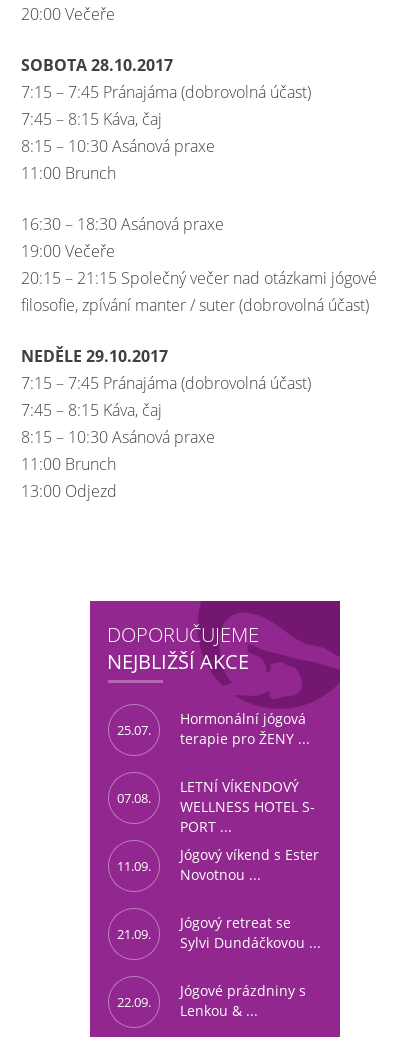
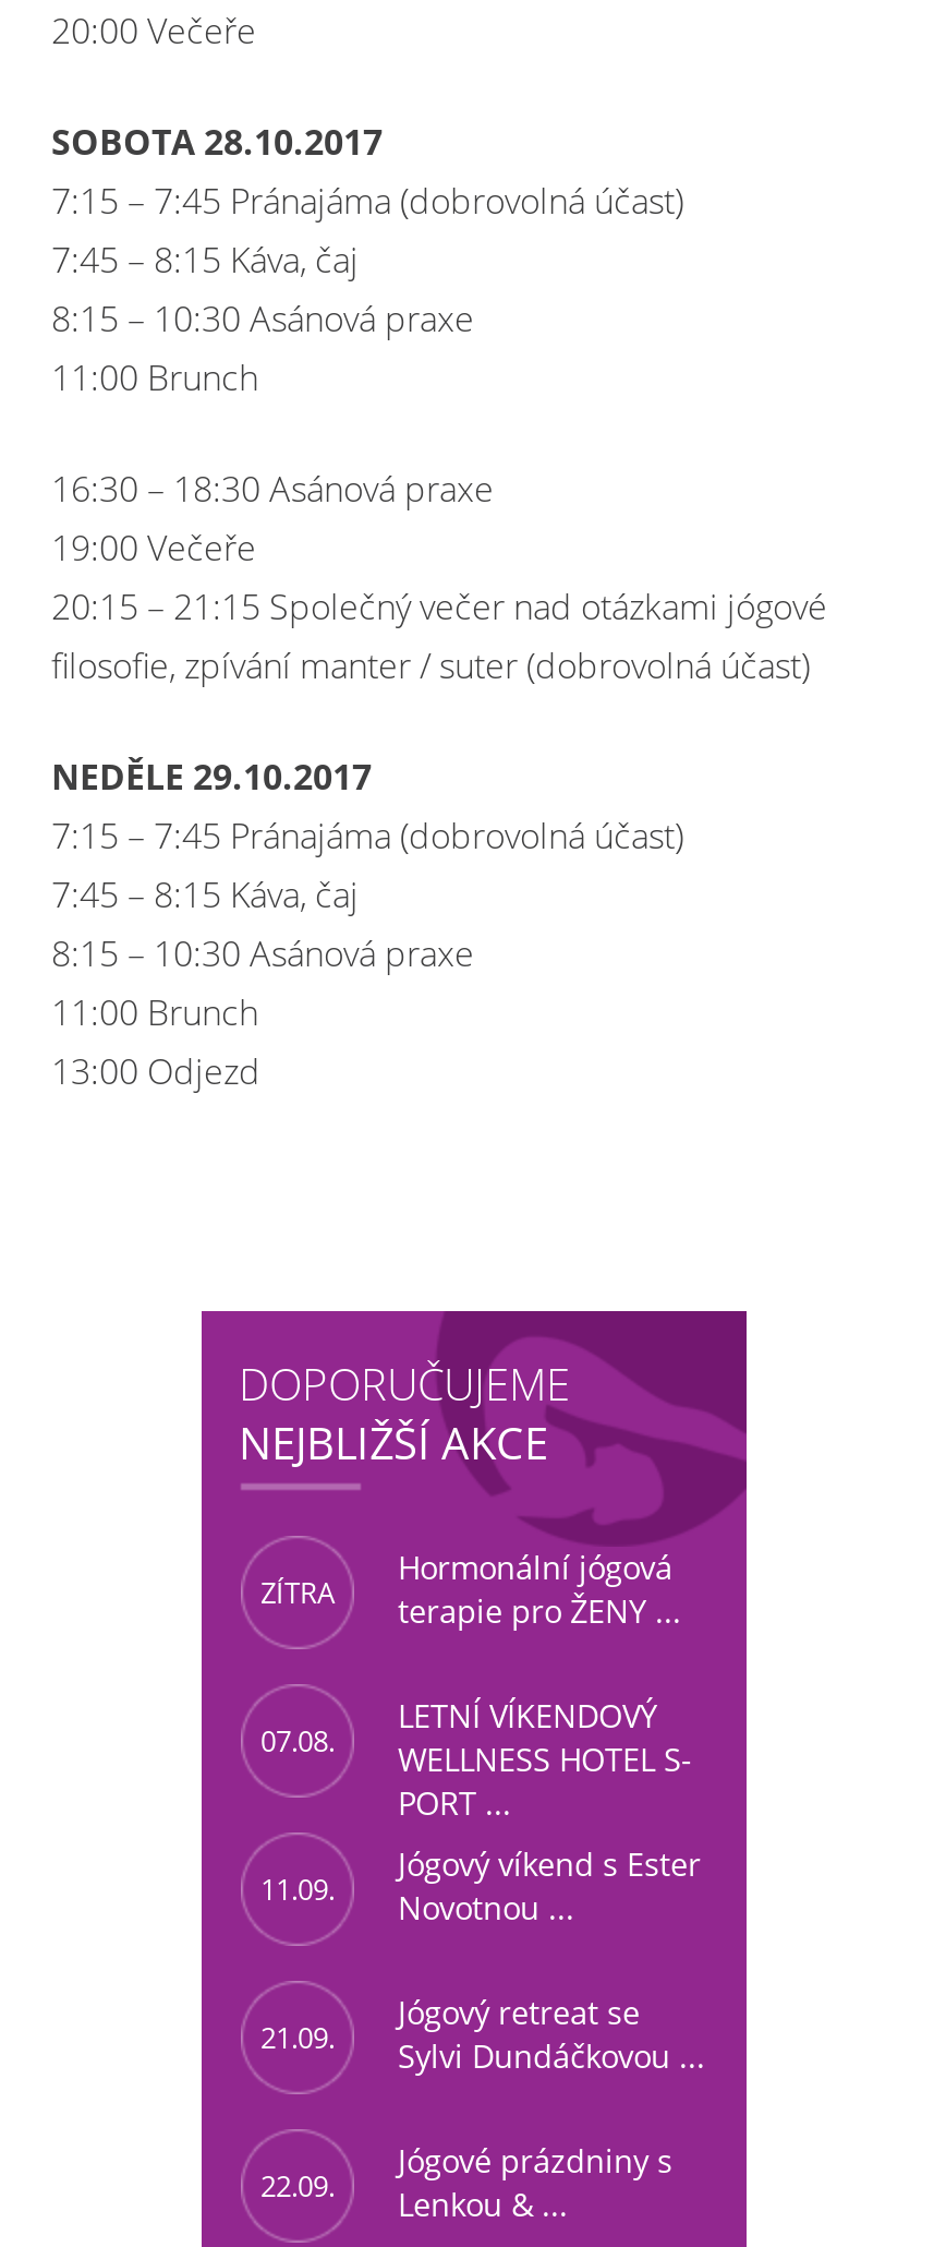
- 25.07.
+ ZÍTRA
